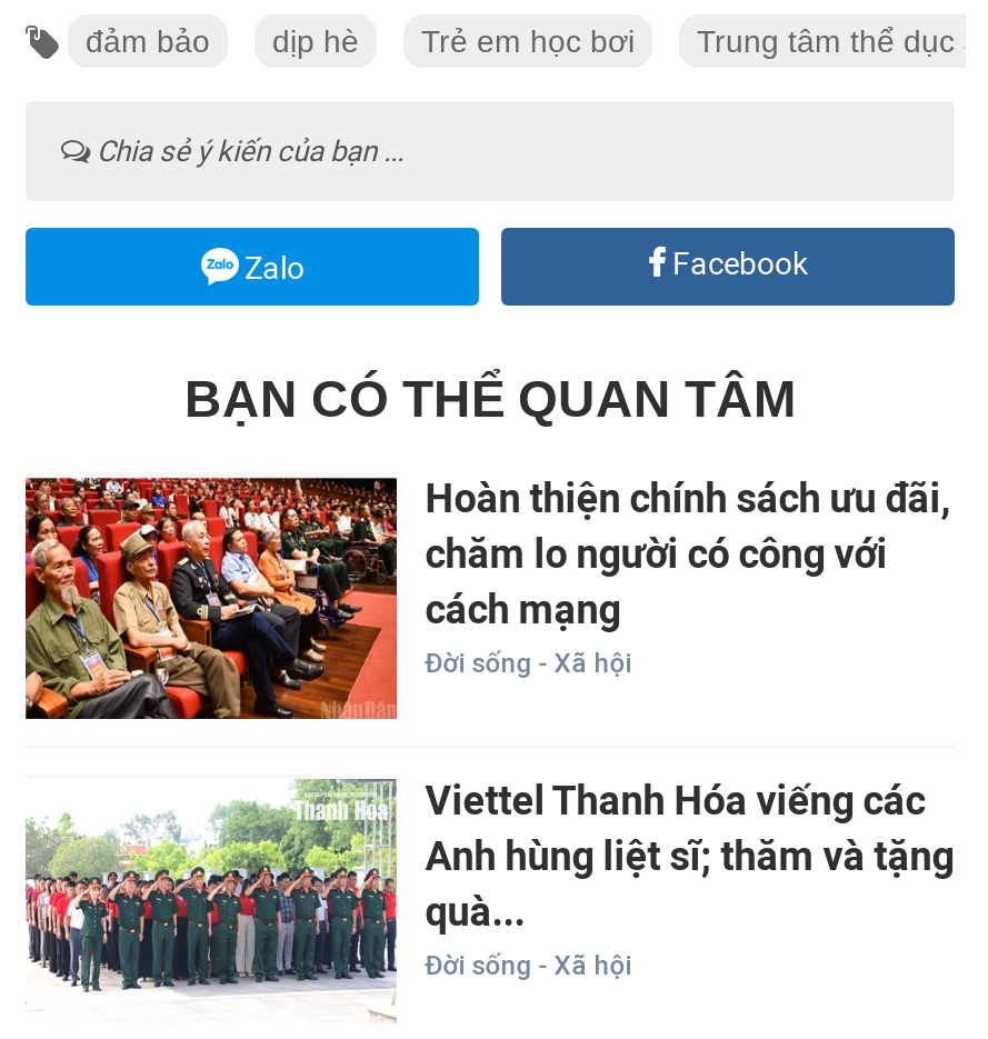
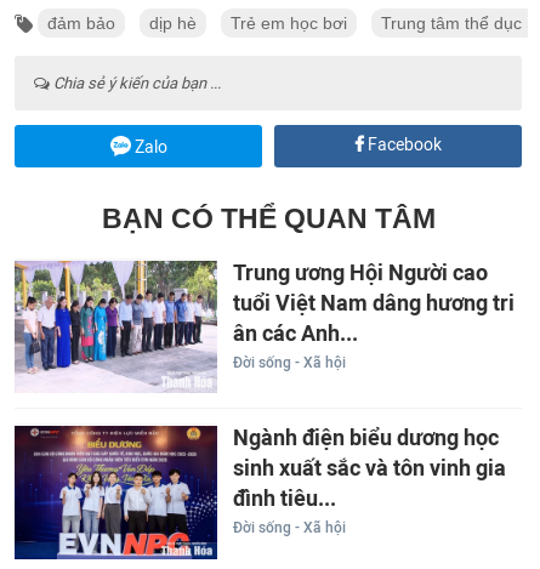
- [image]
- Hoàn thiện chính sách ưu đãi,
- chăm lo người có công với
- cách mạng
+ [image]
+ Trung ương Hội Người cao
+ tuổi Việt Nam dâng hương tri
+ ân các Anh...

- [image]
- Viettel Thanh Hóa viếng các
- Anh hùng liệt sĩ; thăm và tặng
- quà...
+ [image]
+ Ngành điện biểu dương học
+ sinh xuất sắc và tôn vinh gia
+ đình tiêu...
